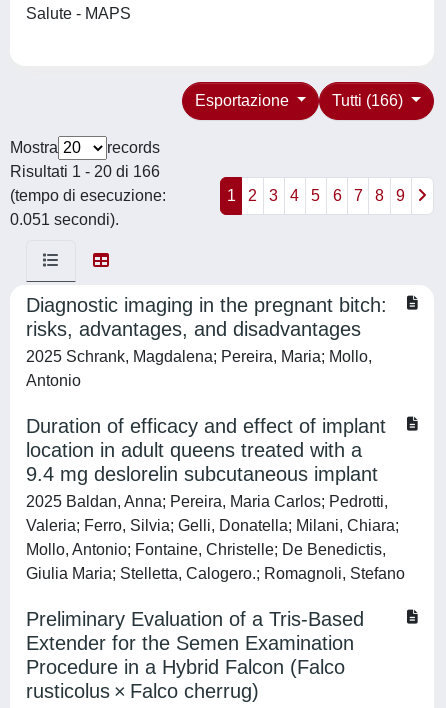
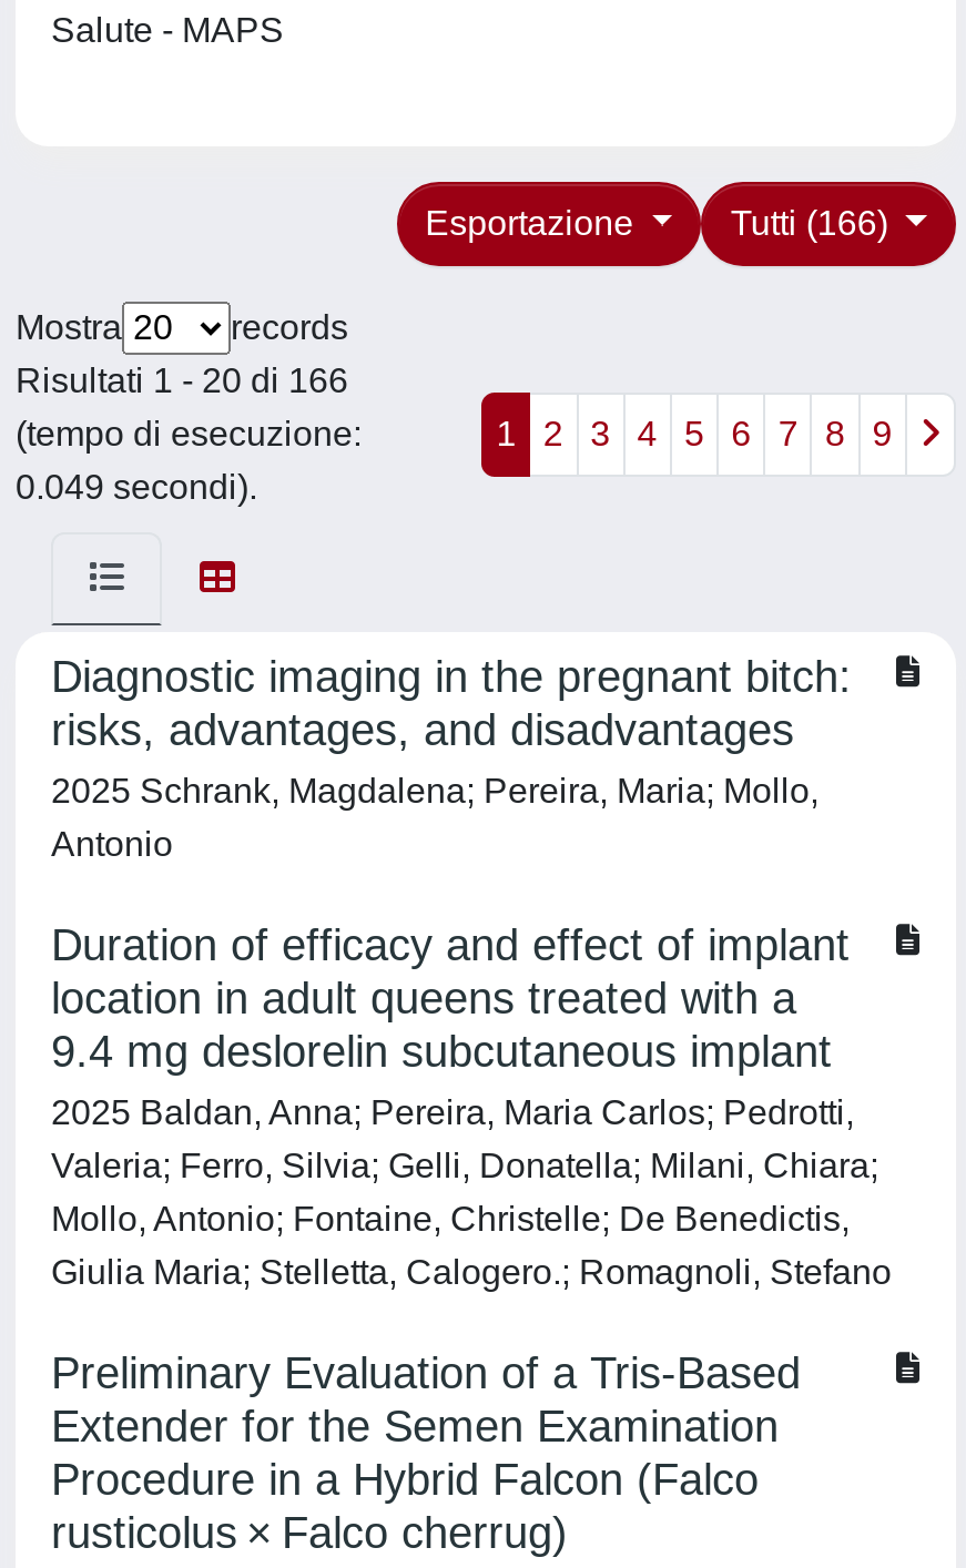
- 0.051 secondi).
+ 0.049 secondi).
